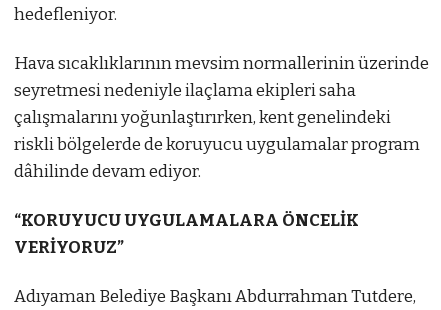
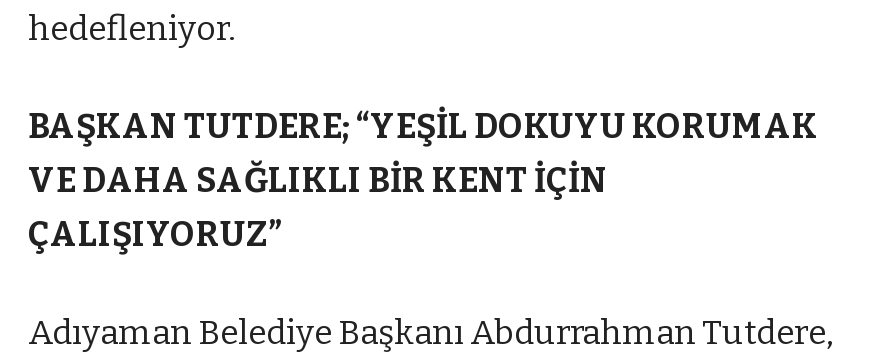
- Hava sıcaklıklarının mevsim normallerinin üzerinde
- seyretmesi nedeniyle ilaçlama ekipleri saha
- çalışmalarını yoğunlaştırırken, kent genelindeki
- riskli bölgelerde de koruyucu uygulamalar program
- dâhilinde devam ediyor.
- “KORUYUCU UYGULAMALARA ÖNCELİK
- VERİYORUZ”
+ BAŞKAN TUTDERE; “YEŞİL DOKUYU KORUMAK
+ VE DAHA SAĞLIKLI BİR KENT İÇİN
+ ÇALIŞIYORUZ”
